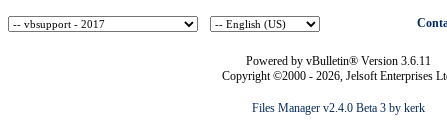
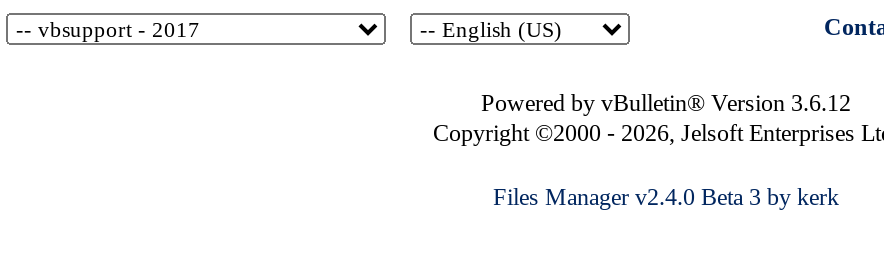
- Powered by vBulletin® Version 3.6.11
+ Powered by vBulletin® Version 3.6.12
